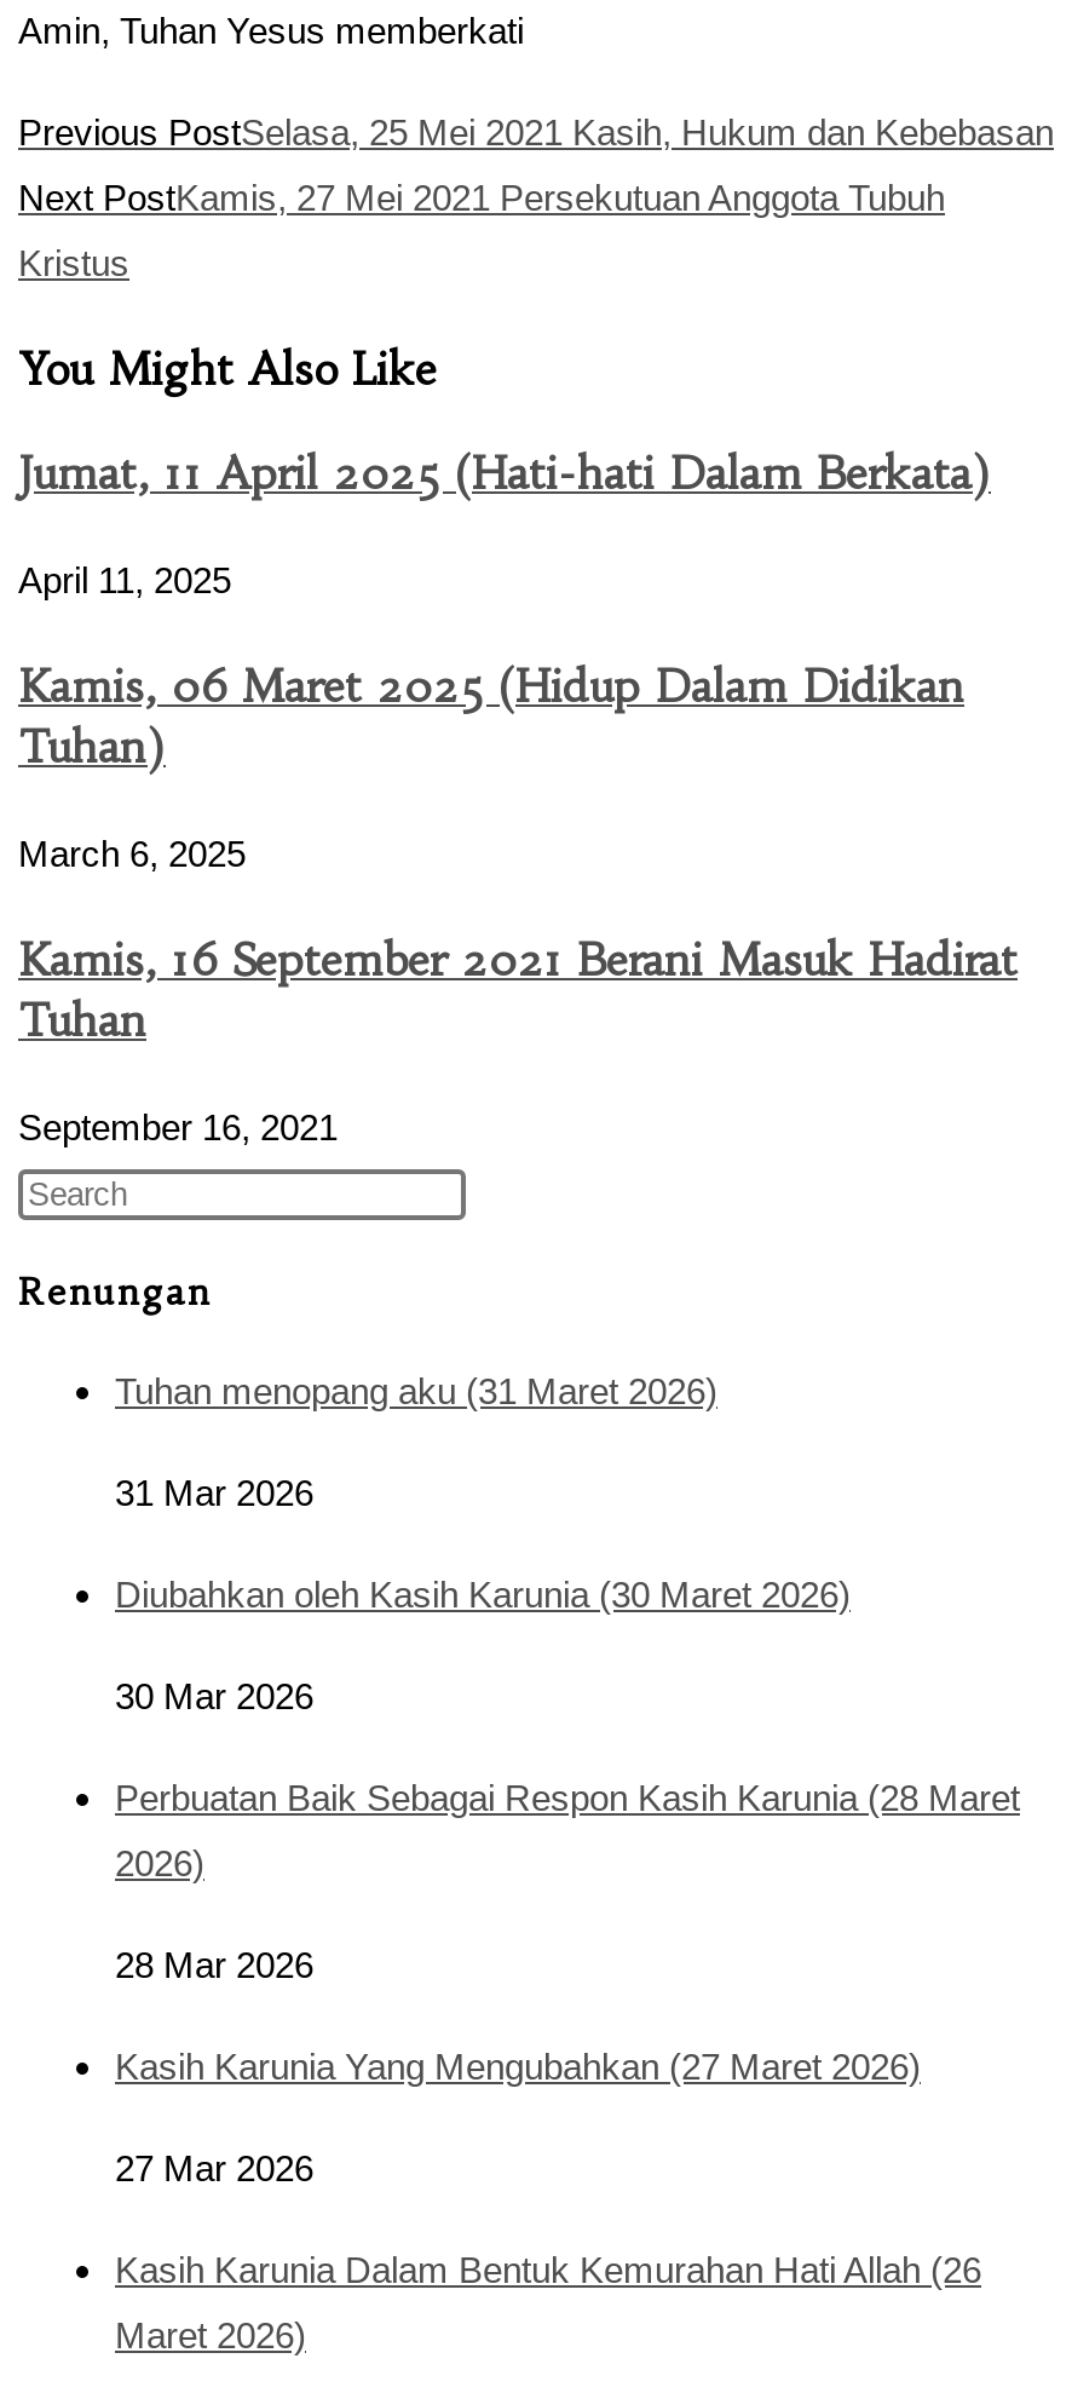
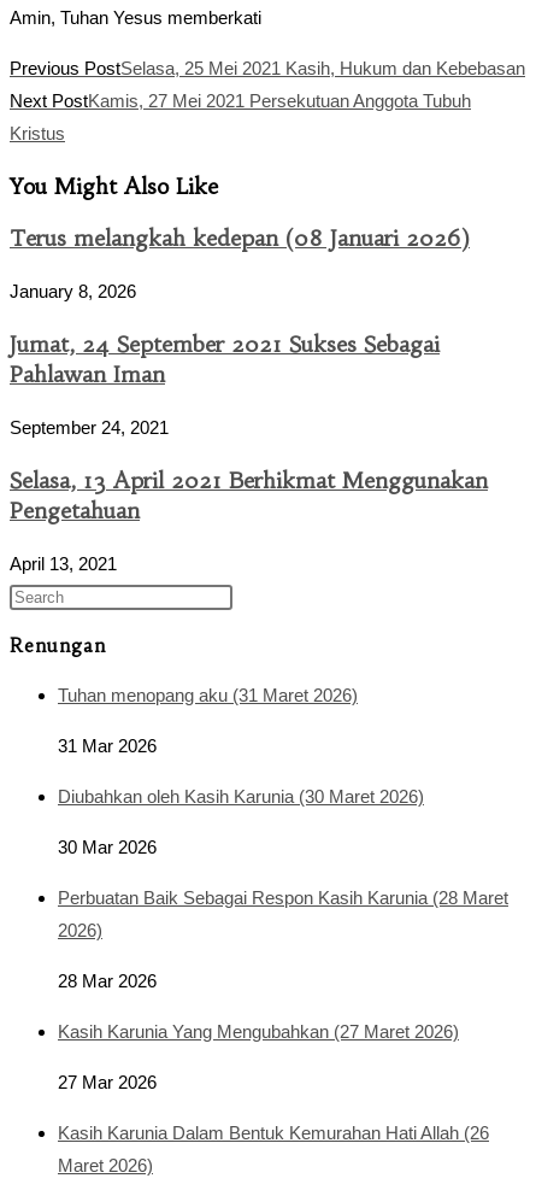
- Jumat, 11 April 2025 (Hati-hati Dalam Berkata)
+ Terus melangkah kedepan (08 Januari 2026)

- April 11, 2025
+ January 8, 2026

- Kamis, 06 Maret 2025 (Hidup Dalam Didikan
- Tuhan)
+ Jumat, 24 September 2021 Sukses Sebagai
+ Pahlawan Iman

- March 6, 2025
+ September 24, 2021

- Kamis, 16 September 2021 Berani Masuk Hadirat
- Tuhan
+ Selasa, 13 April 2021 Berhikmat Menggunakan
+ Pengetahuan

- September 16, 2021
+ April 13, 2021
